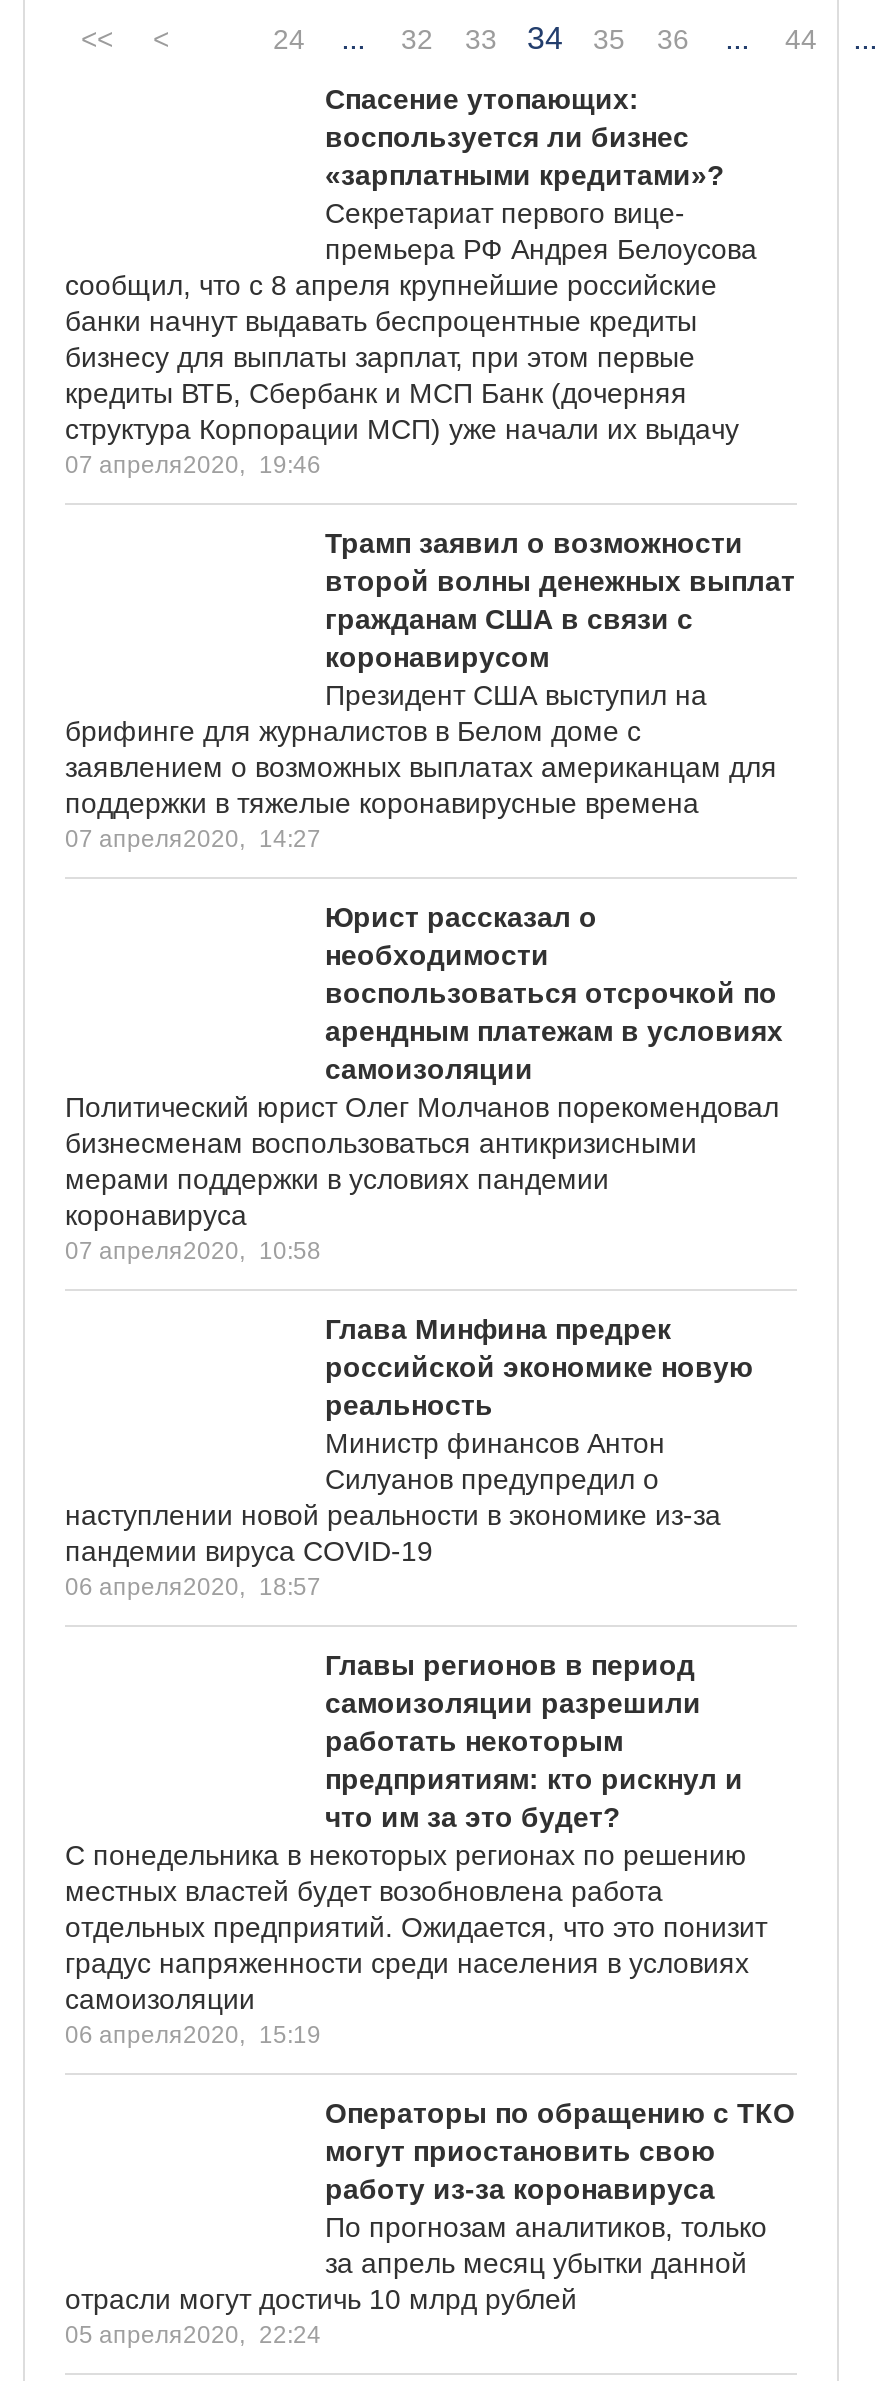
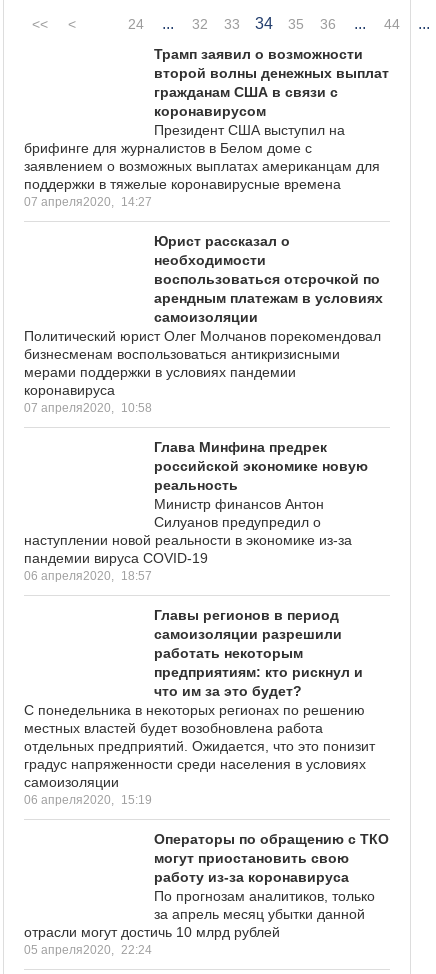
- Спасение утопающих:
- воспользуется ли бизнес
- «зарплатными кредитами»?
- Секретариат первого вице-
- премьера РФ Андрея Белоусова
- сообщил, что с 8 апреля крупнейшие российские
- банки начнут выдавать беспроцентные кредиты
- бизнесу для выплаты зарплат, при этом первые
- кредиты ВТБ, Сбербанк и МСП Банк (дочерняя
- структура Корпорации МСП) уже начали их выдачу
- 07 апреля2020, 19:46
